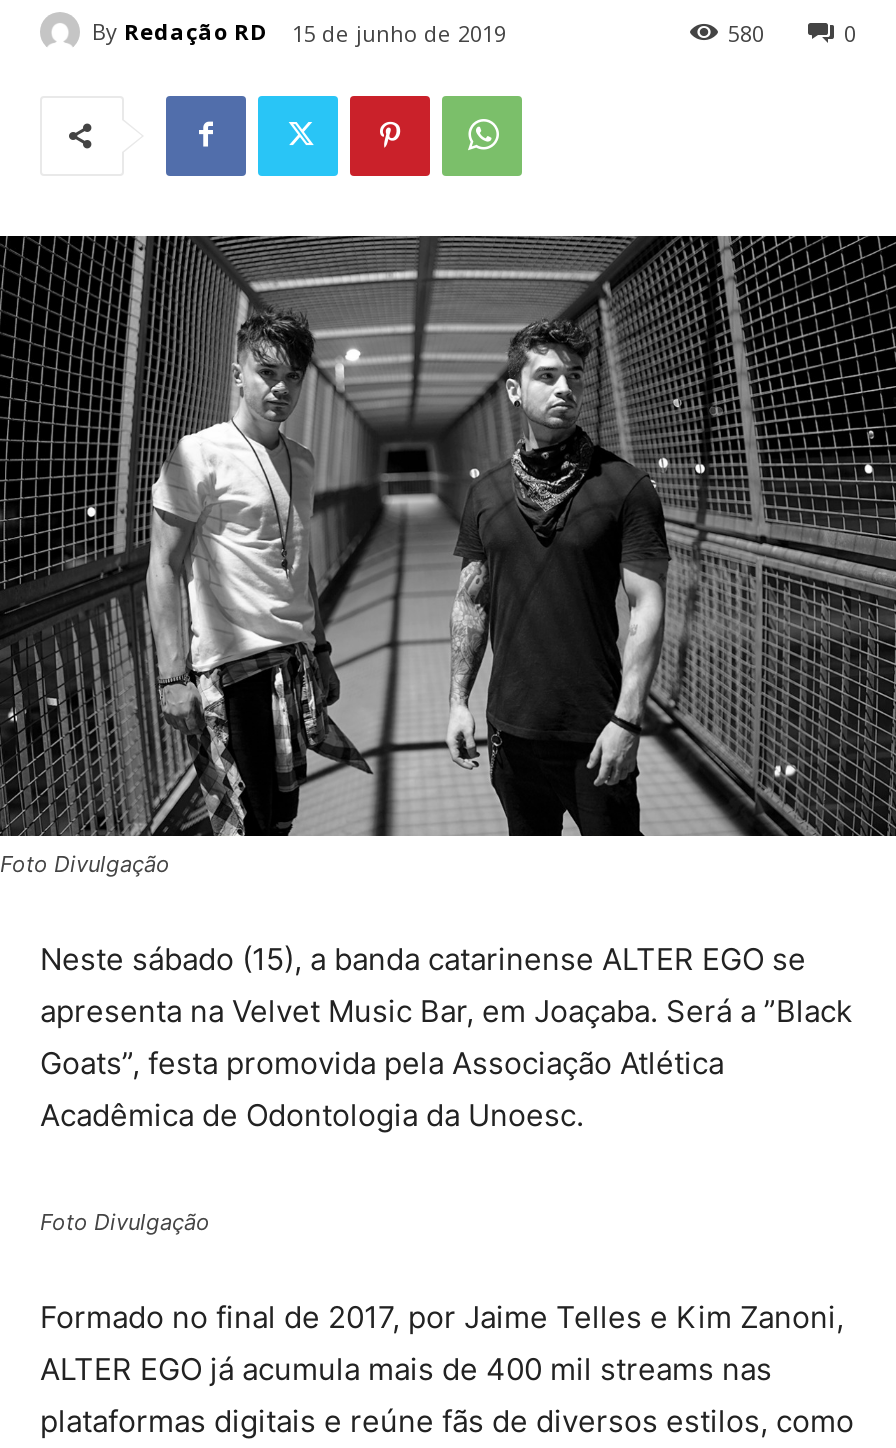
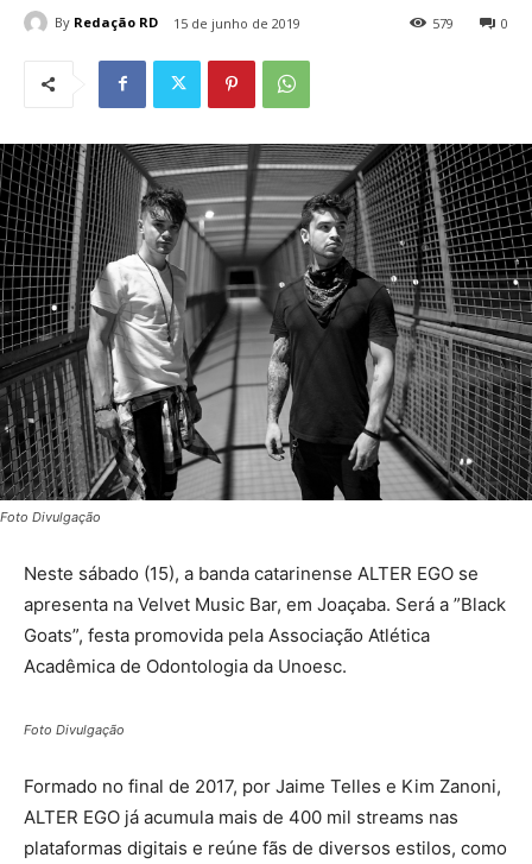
- 580
+ 579
